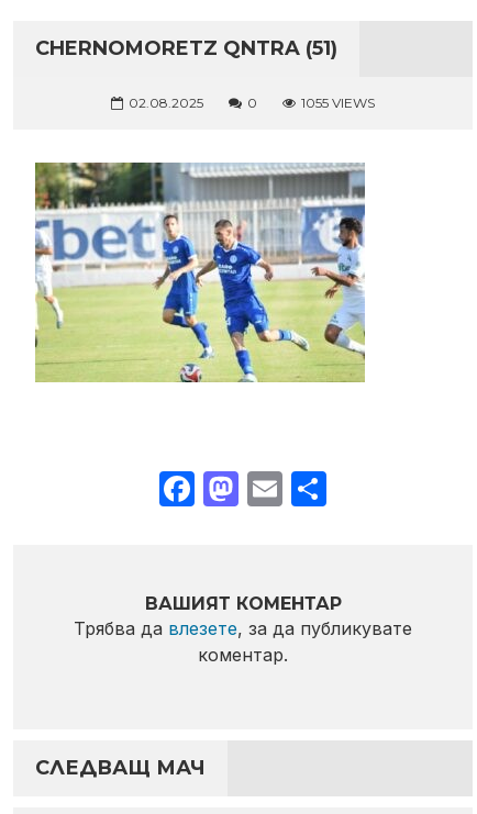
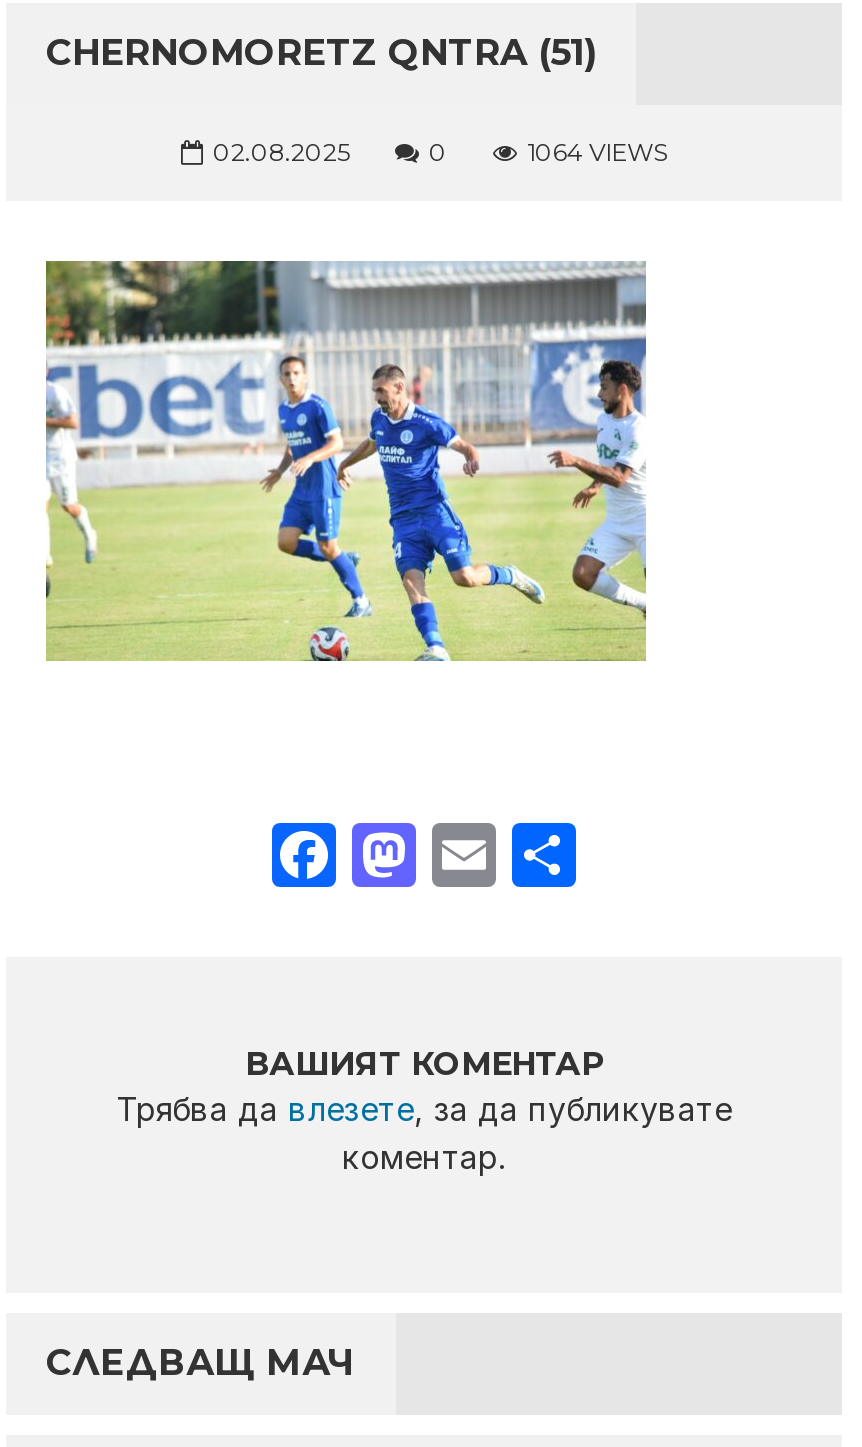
- 1055 VIEWS
+ 1064 VIEWS
